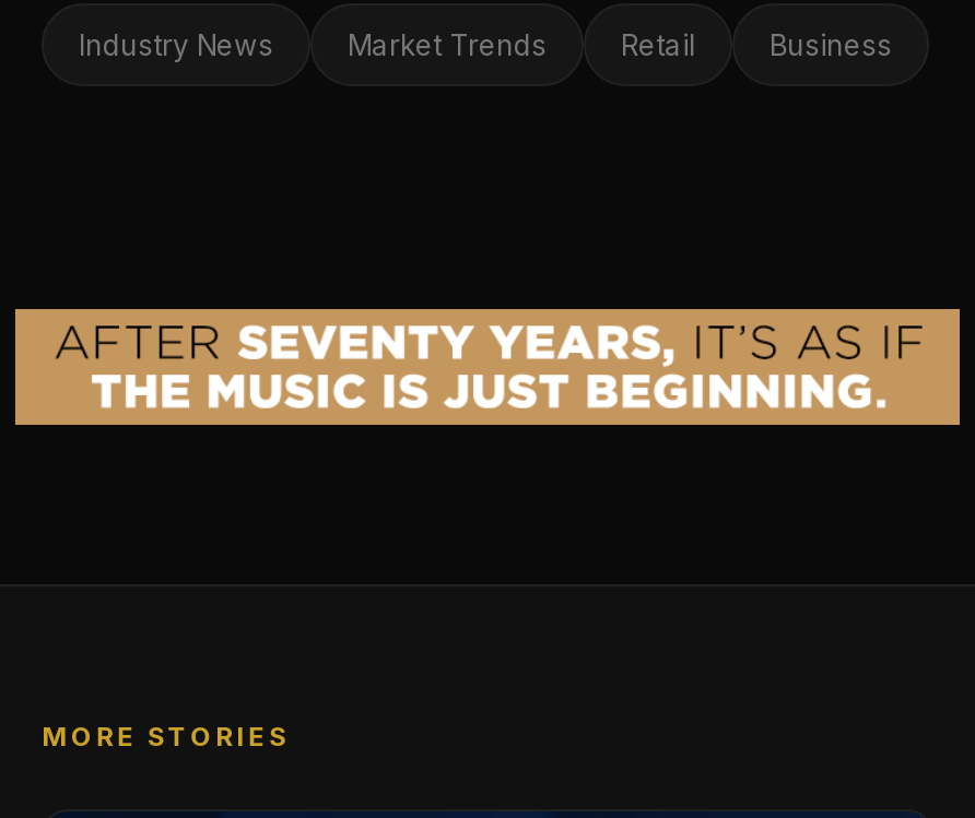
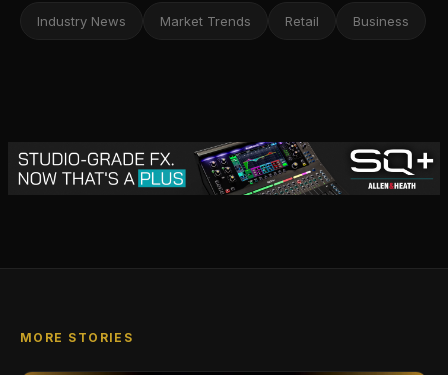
- [image]
+ [image]
